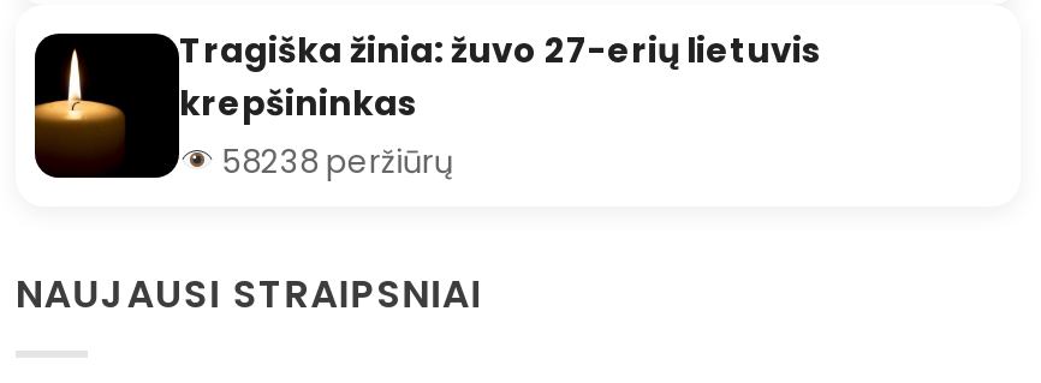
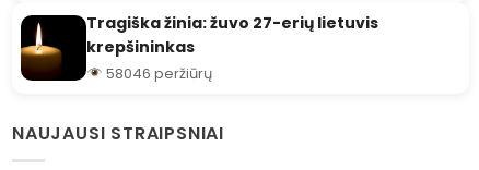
- 58238 peržiūrų
+ 58046 peržiūrų
